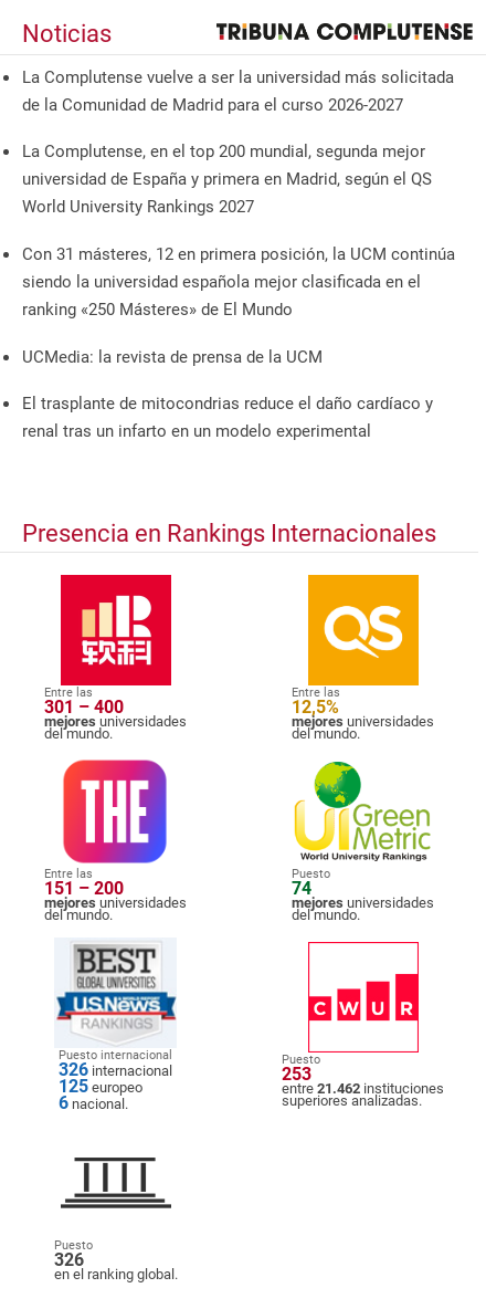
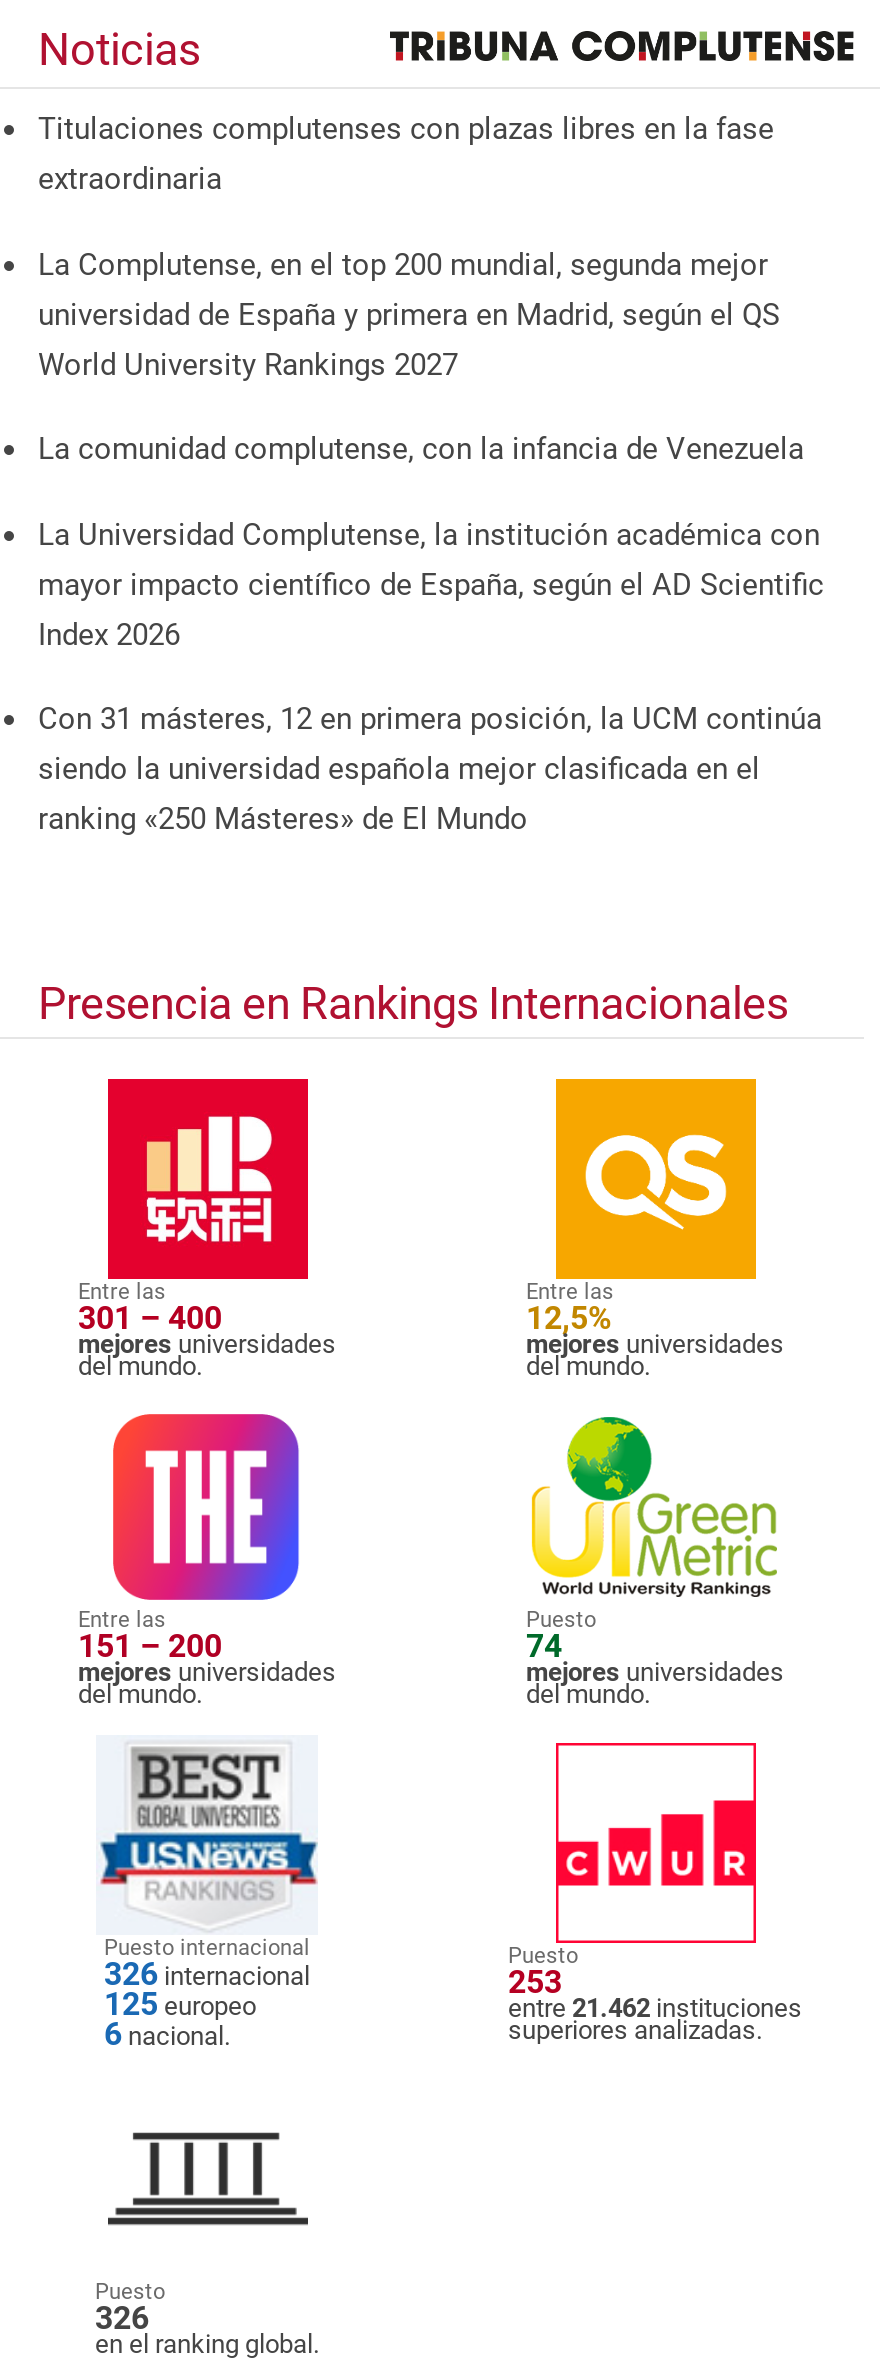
- La Complutense vuelve a ser la universidad más solicitada
- de la Comunidad de Madrid para el curso 2026-2027
+ Titulaciones complutenses con plazas libres en la fase
+ extraordinaria

+ La comunidad complutense, con la infancia de Venezuela
+ La Universidad Complutense, la institución académica con
+ mayor impacto científico de España, según el AD Scientific
+ Index 2026

moved down: Con 31 másteres, 12 en primera posición, la UCM continúa | siendo la universidad española mejor clasificada en el | ranking «250 Másteres» de El Mundo

- UCMedia: la revista de prensa de la UCM
- El trasplante de mitocondrias reduce el daño cardíaco y
- renal tras un infarto en un modelo experimental
